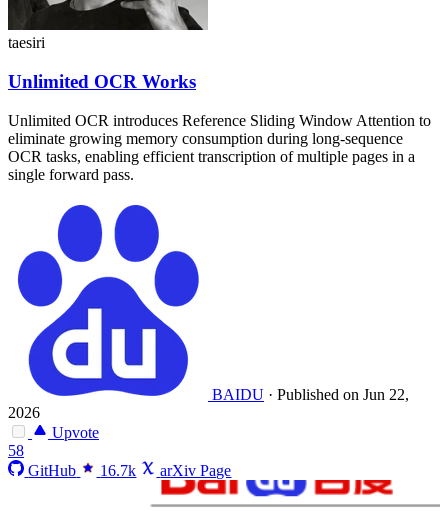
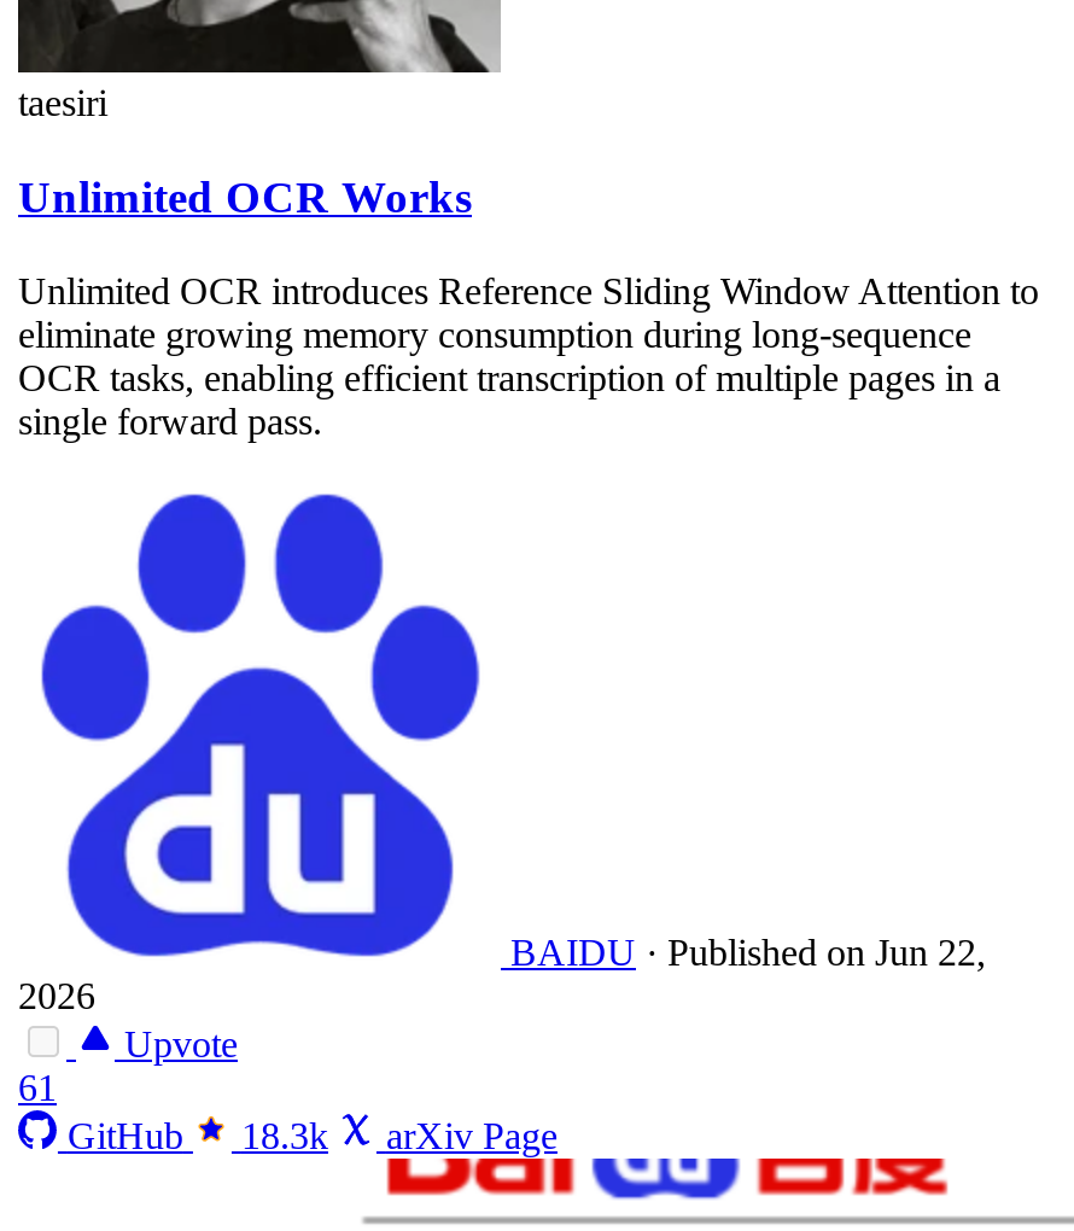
- 58
+ 61

- GitHub 16.7k arXiv Page
+ GitHub 18.3k arXiv Page
